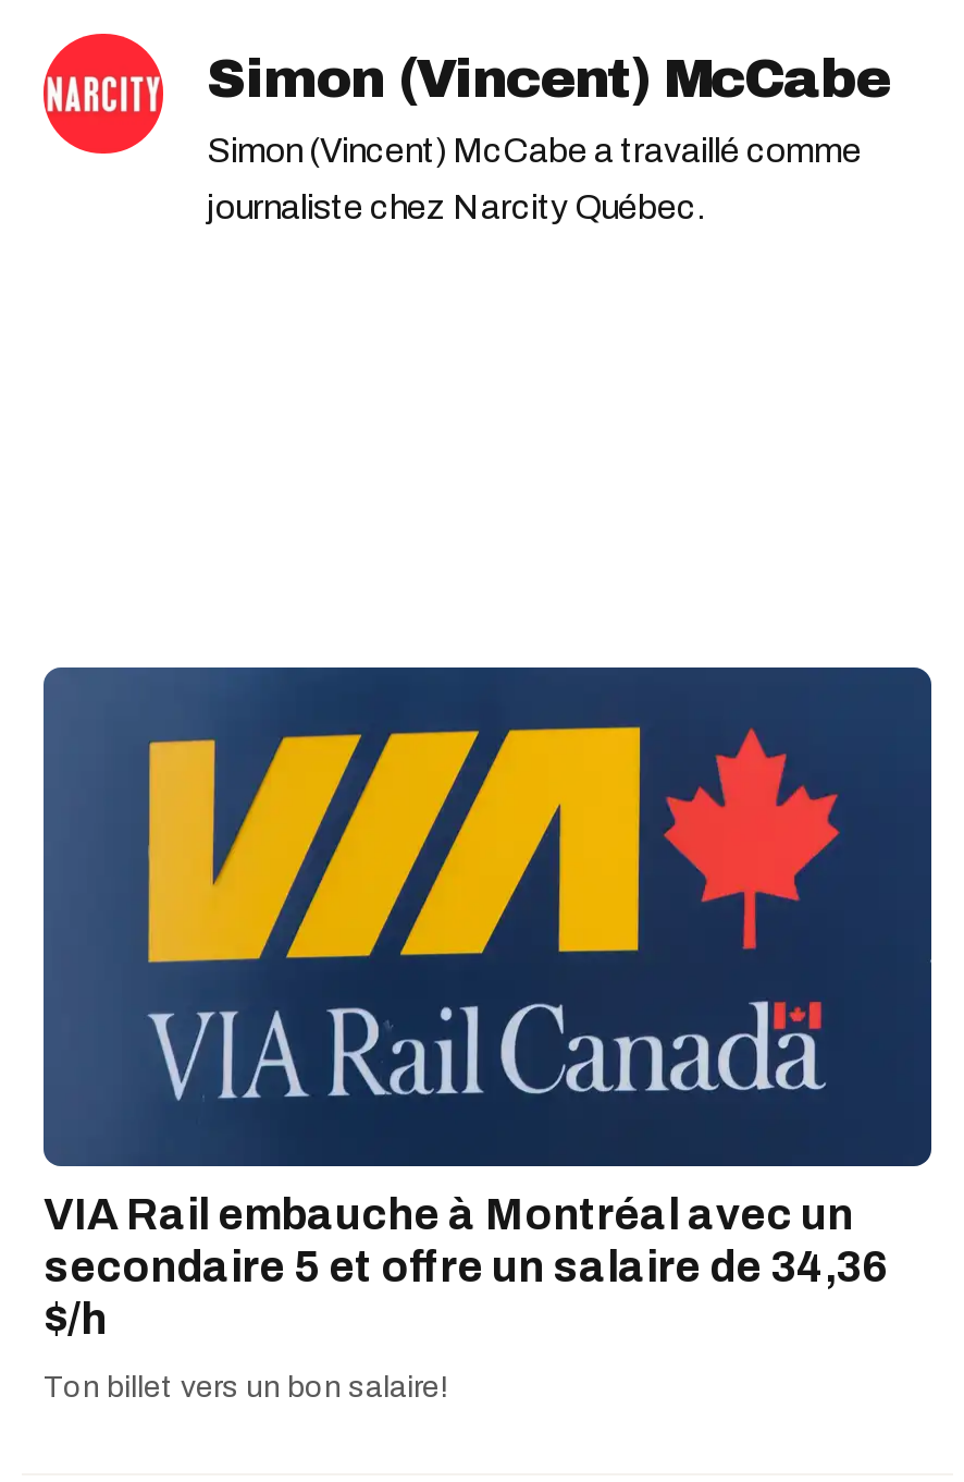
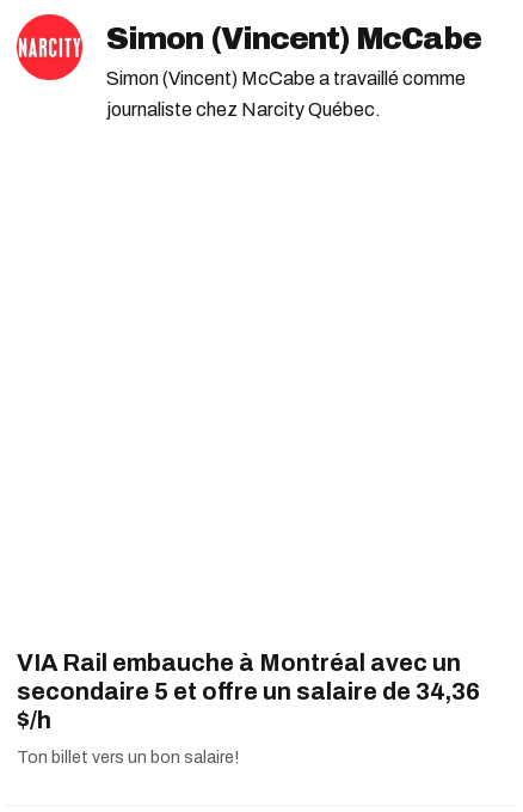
- [image]
